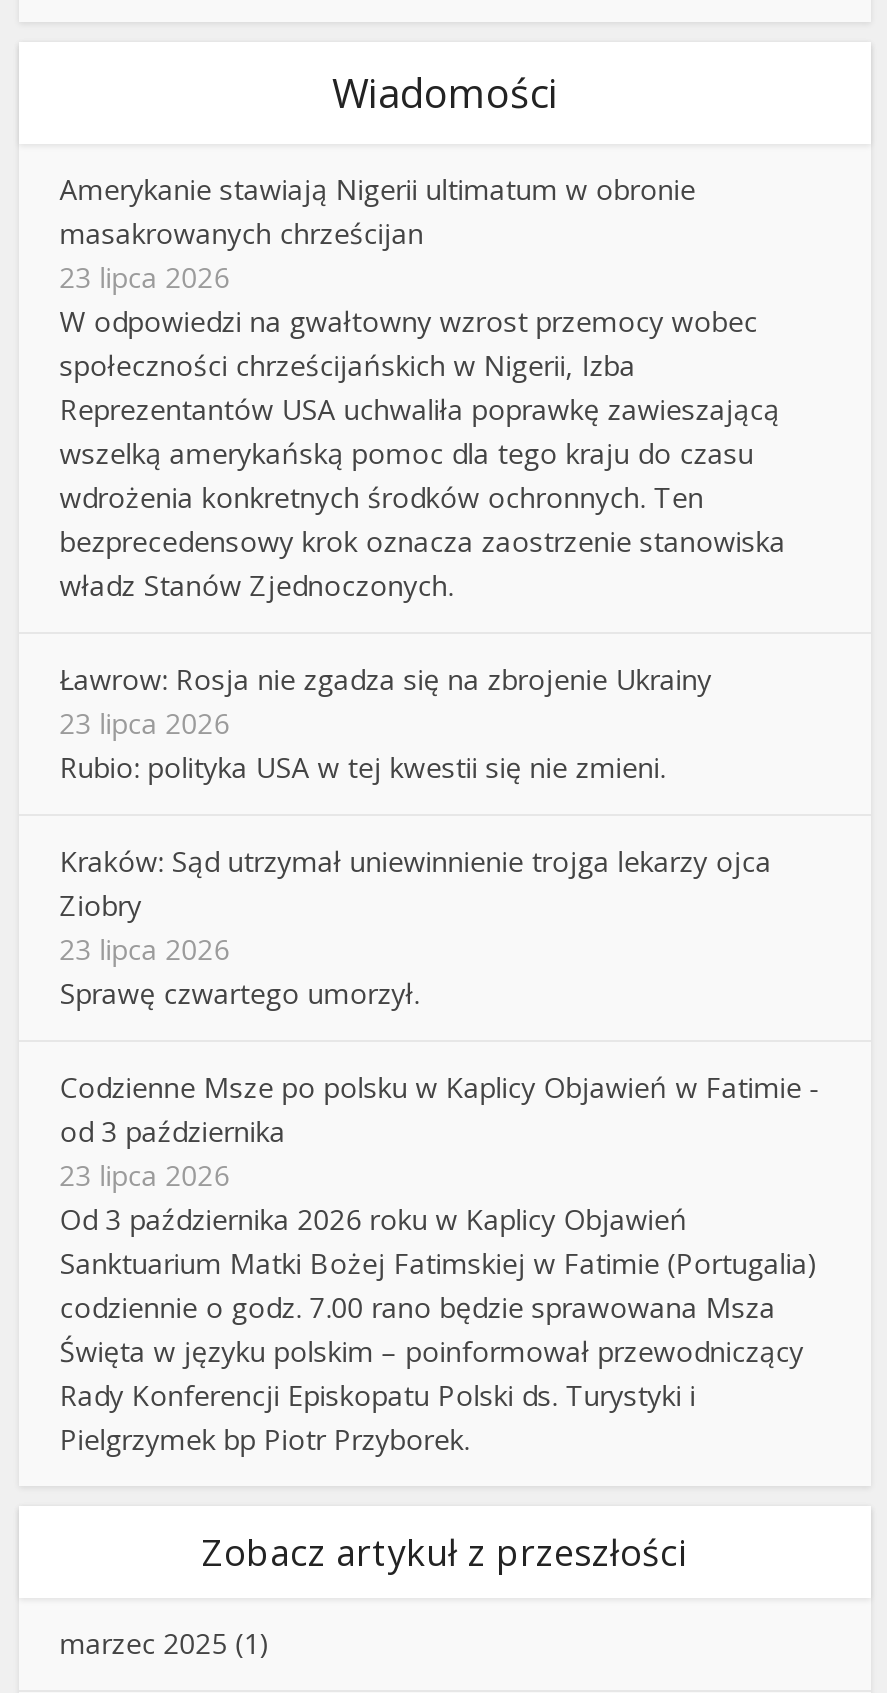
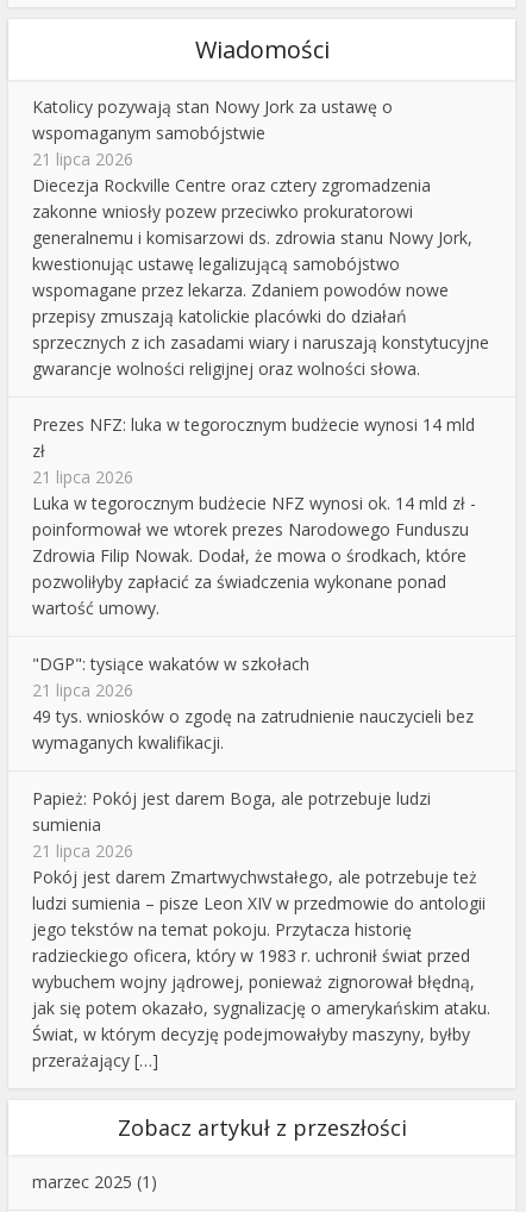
- Amerykanie stawiają Nigerii ultimatum w obronie
- masakrowanych chrześcijan
- 23 lipca 2026
- W odpowiedzi na gwałtowny wzrost przemocy wobec
- społeczności chrześcijańskich w Nigerii, Izba
- Reprezentantów USA uchwaliła poprawkę zawieszającą
- wszelką amerykańską pomoc dla tego kraju do czasu
- wdrożenia konkretnych środków ochronnych. Ten
- bezprecedensowy krok oznacza zaostrzenie stanowiska
- władz Stanów Zjednoczonych.
+ Katolicy pozywają stan Nowy Jork za ustawę o
+ wspomaganym samobójstwie
+ 21 lipca 2026
+ Diecezja Rockville Centre oraz cztery zgromadzenia
+ zakonne wniosły pozew przeciwko prokuratorowi
+ generalnemu i komisarzowi ds. zdrowia stanu Nowy Jork,
+ kwestionując ustawę legalizującą samobójstwo
+ wspomagane przez lekarza. Zdaniem powodów nowe
+ przepisy zmuszają katolickie placówki do działań
+ sprzecznych z ich zasadami wiary i naruszają konstytucyjne
+ gwarancje wolności religijnej oraz wolności słowa.

- Ławrow: Rosja nie zgadza się na zbrojenie Ukrainy
- 23 lipca 2026
- Rubio: polityka USA w tej kwestii się nie zmieni.
+ Prezes NFZ: luka w tegorocznym budżecie wynosi 14 mld
+ zł
+ 21 lipca 2026
+ Luka w tegorocznym budżecie NFZ wynosi ok. 14 mld zł -
+ poinformował we wtorek prezes Narodowego Funduszu
+ Zdrowia Filip Nowak. Dodał, że mowa o środkach, które
+ pozwoliłyby zapłacić za świadczenia wykonane ponad
+ wartość umowy.

- Kraków: Sąd utrzymał uniewinnienie trojga lekarzy ojca
- Ziobry
- 23 lipca 2026
- Sprawę czwartego umorzył.
+ "DGP": tysiące wakatów w szkołach
+ 21 lipca 2026
+ 49 tys. wniosków o zgodę na zatrudnienie nauczycieli bez
+ wymaganych kwalifikacji.

- Codzienne Msze po polsku w Kaplicy Objawień w Fatimie -
- od 3 października
- 23 lipca 2026
- Od 3 października 2026 roku w Kaplicy Objawień
- Sanktuarium Matki Bożej Fatimskiej w Fatimie (Portugalia)
- codziennie o godz. 7.00 rano będzie sprawowana Msza
- Święta w języku polskim – poinformował przewodniczący
- Rady Konferencji Episkopatu Polski ds. Turystyki i
- Pielgrzymek bp Piotr Przyborek.
+ Papież: Pokój jest darem Boga, ale potrzebuje ludzi
+ sumienia
+ 21 lipca 2026
+ Pokój jest darem Zmartwychwstałego, ale potrzebuje też
+ ludzi sumienia – pisze Leon XIV w przedmowie do antologii
+ jego tekstów na temat pokoju. Przytacza historię
+ radzieckiego oficera, który w 1983 r. uchronił świat przed
+ wybuchem wojny jądrowej, ponieważ zignorował błędną,
+ jak się potem okazało, sygnalizację o amerykańskim ataku.
+ Świat, w którym decyzję podejmowałyby maszyny, byłby
+ przerażający […]
